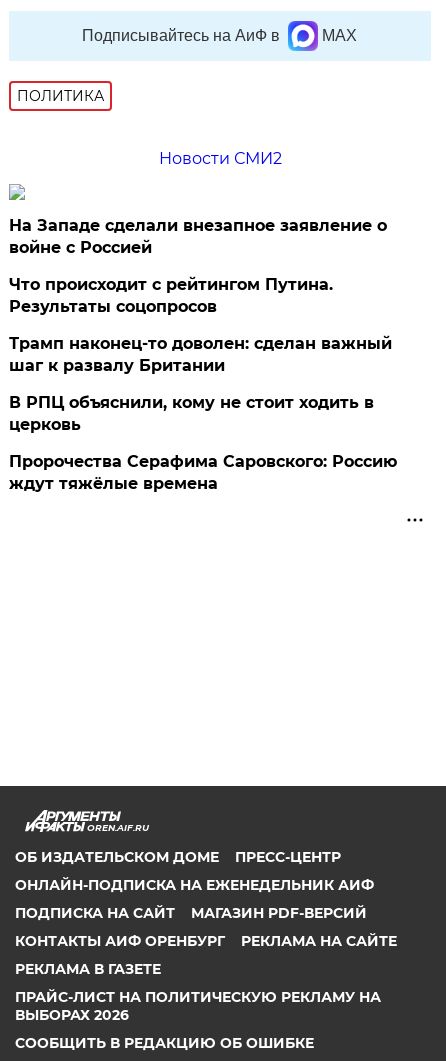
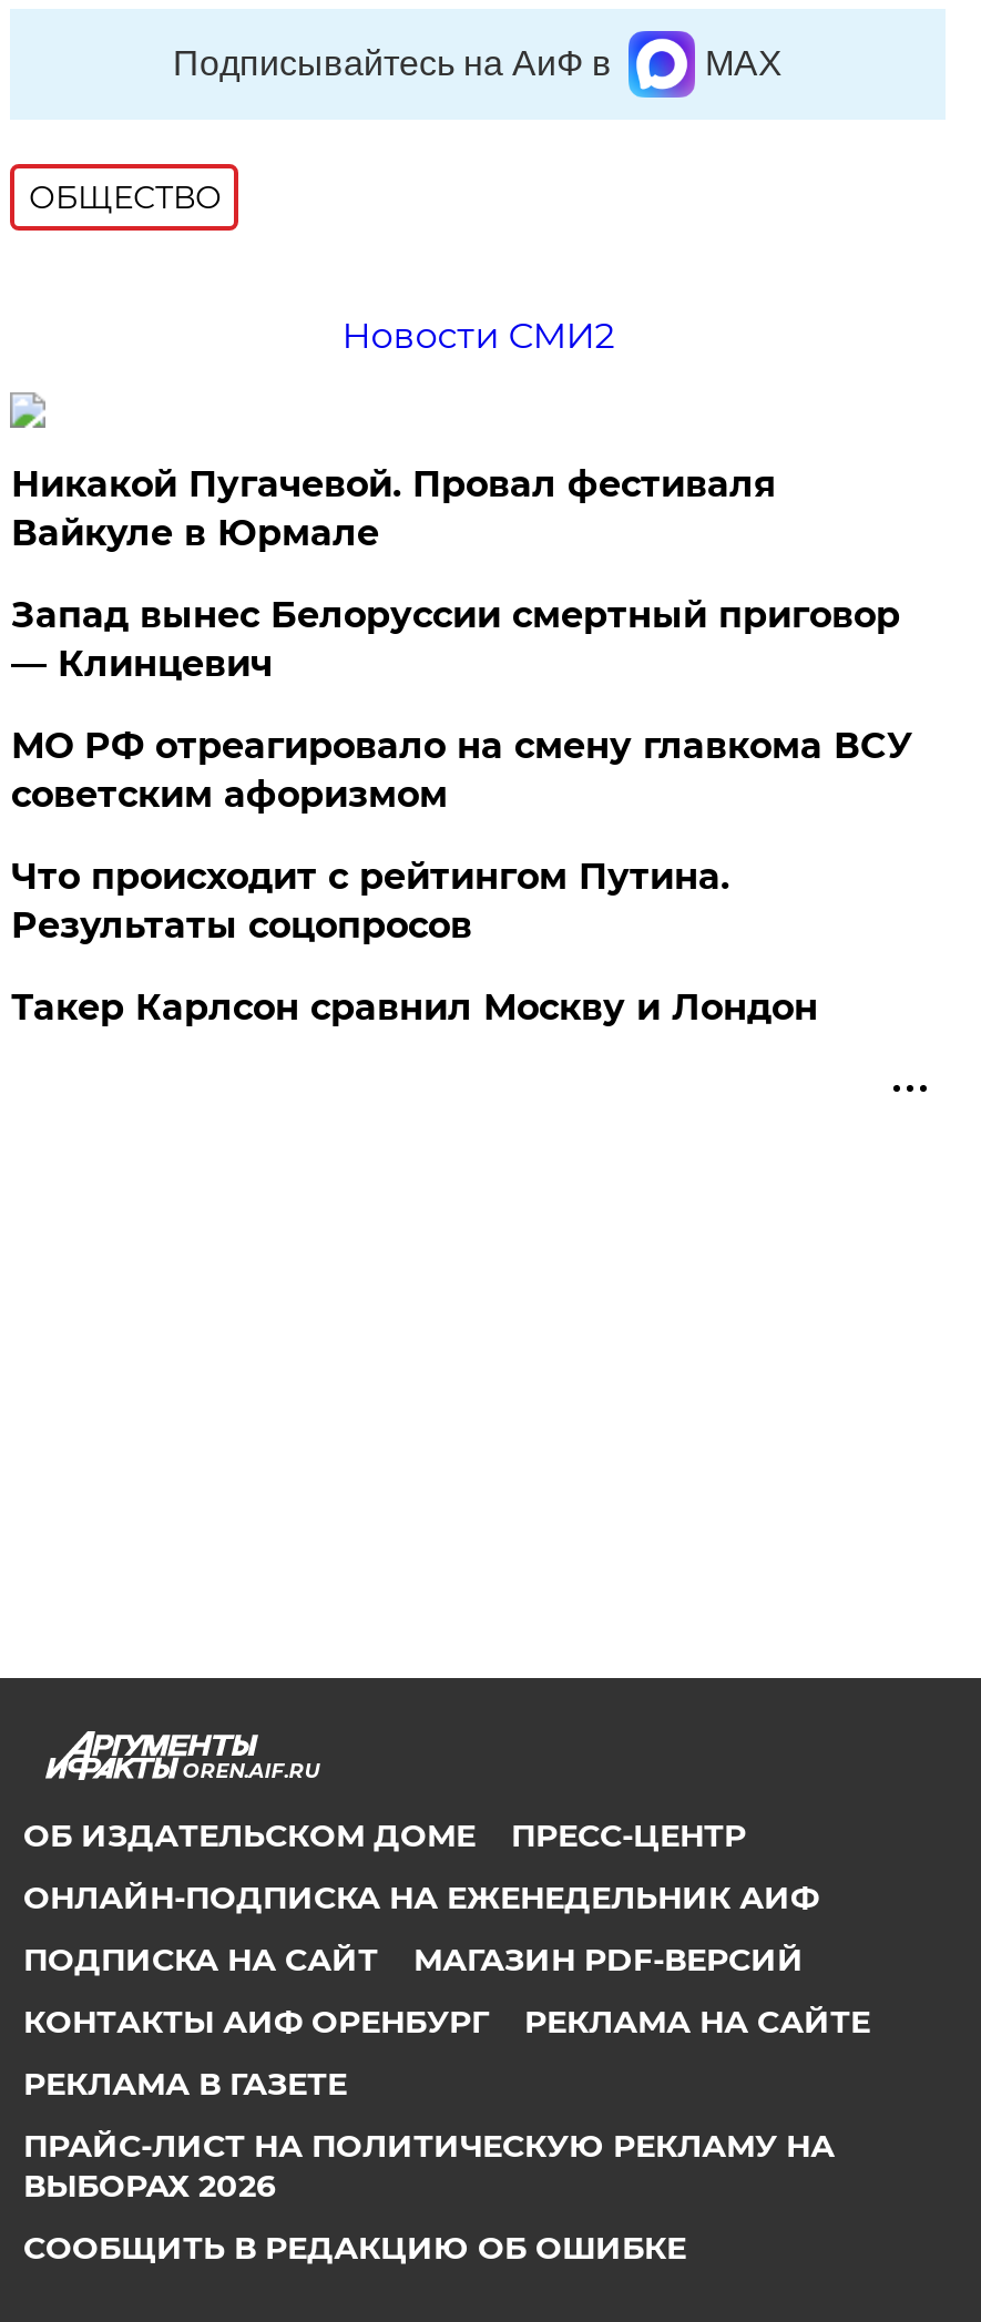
- ПОЛИТИКА
+ ОБЩЕСТВО

- На Западе сделали внезапное заявление о
- войне с Россией
+ Никакой Пугачевой. Провал фестиваля
+ Вайкуле в Юрмале
+ Запад вынес Белоруссии смертный приговор
+ — Клинцевич
+ МО РФ отреагировало на смену главкома ВСУ
+ советским афоризмом

moved down: Что происходит с рейтингом Путина. | Результаты соцопросов

- Трамп наконец-то доволен: сделан важный
- шаг к развалу Британии
- В РПЦ объяснили, кому не стоит ходить в
- церковь
- Пророчества Серафима Саровского: Россию
- ждут тяжёлые времена
+ Такер Карлсон сравнил Москву и Лондон
